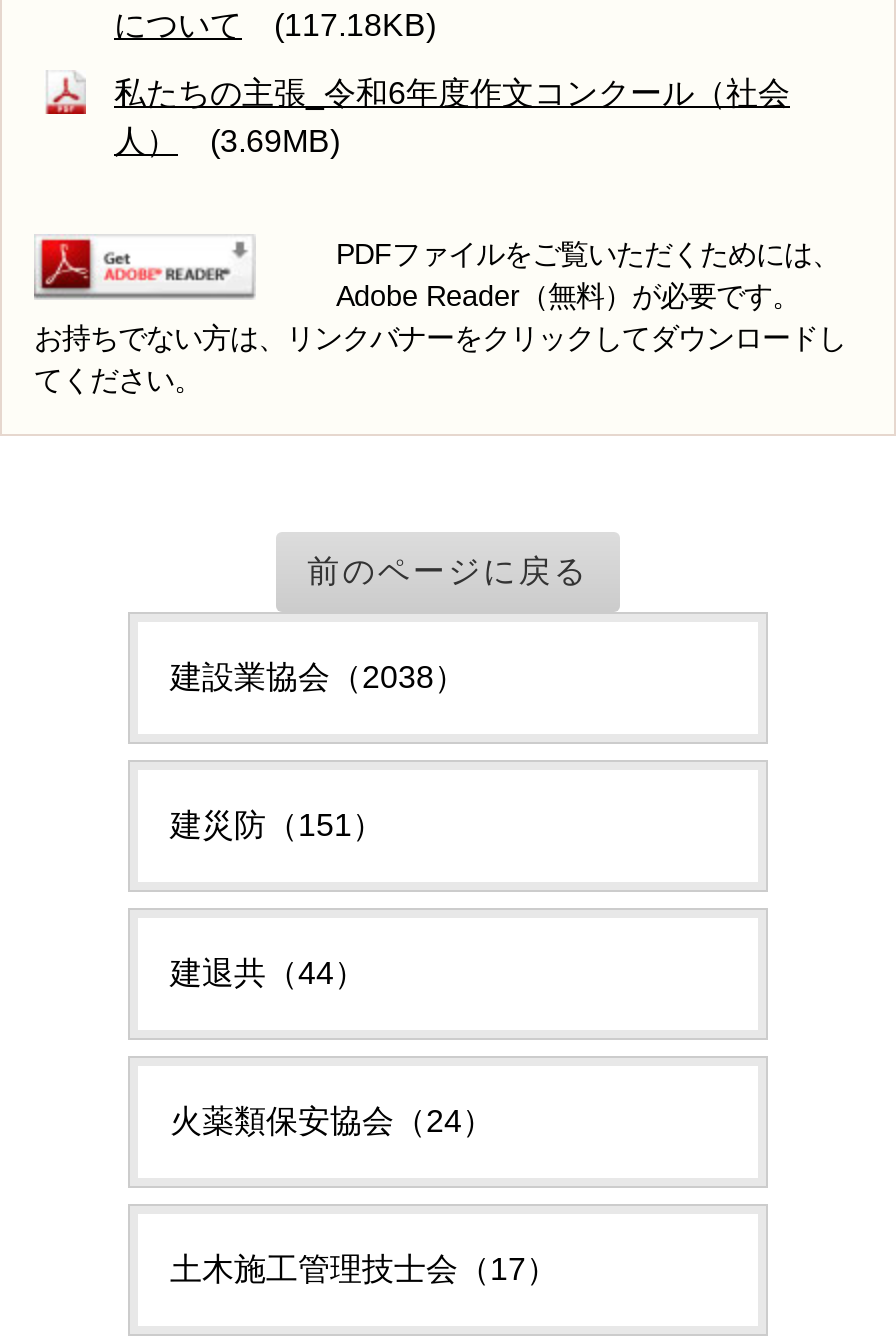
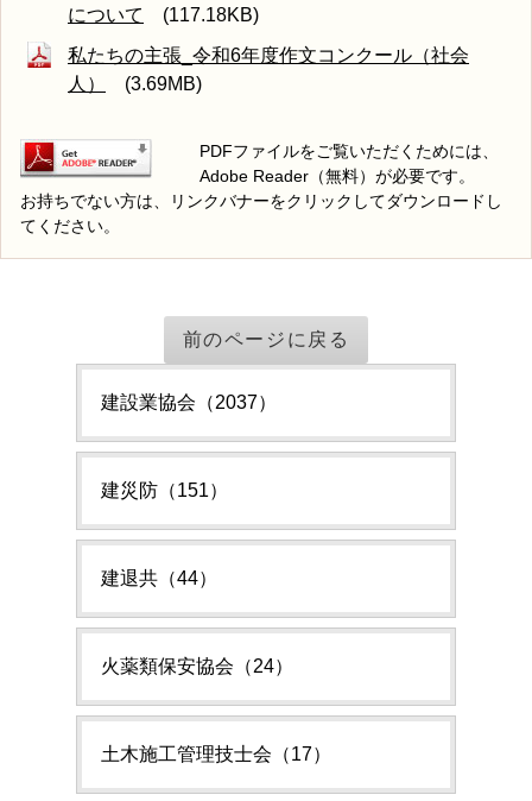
- 建設業協会（2038）
+ 建設業協会（2037）
